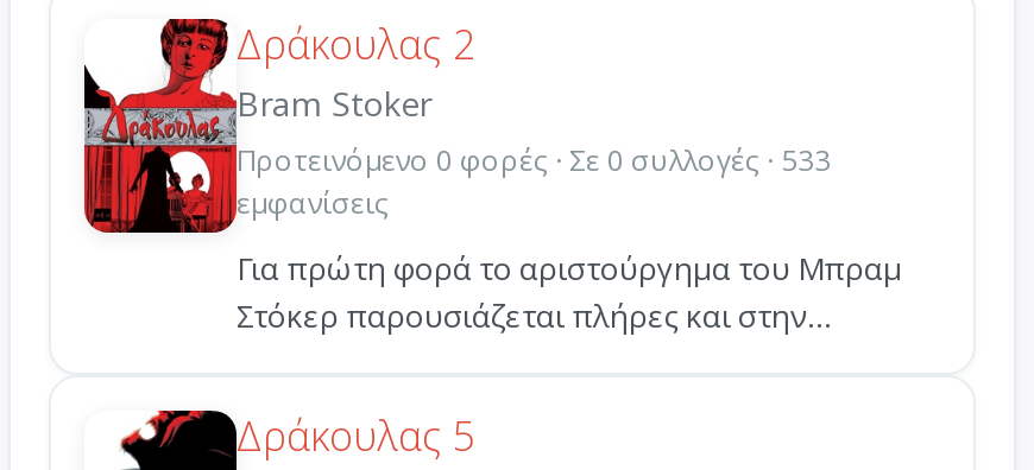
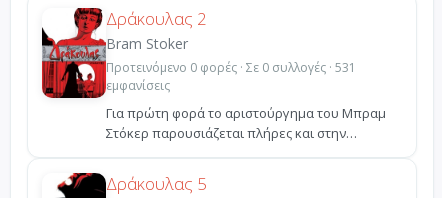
- Προτεινόμενο 0 φορές · Σε 0 συλλογές · 533
+ Προτεινόμενο 0 φορές · Σε 0 συλλογές · 531
